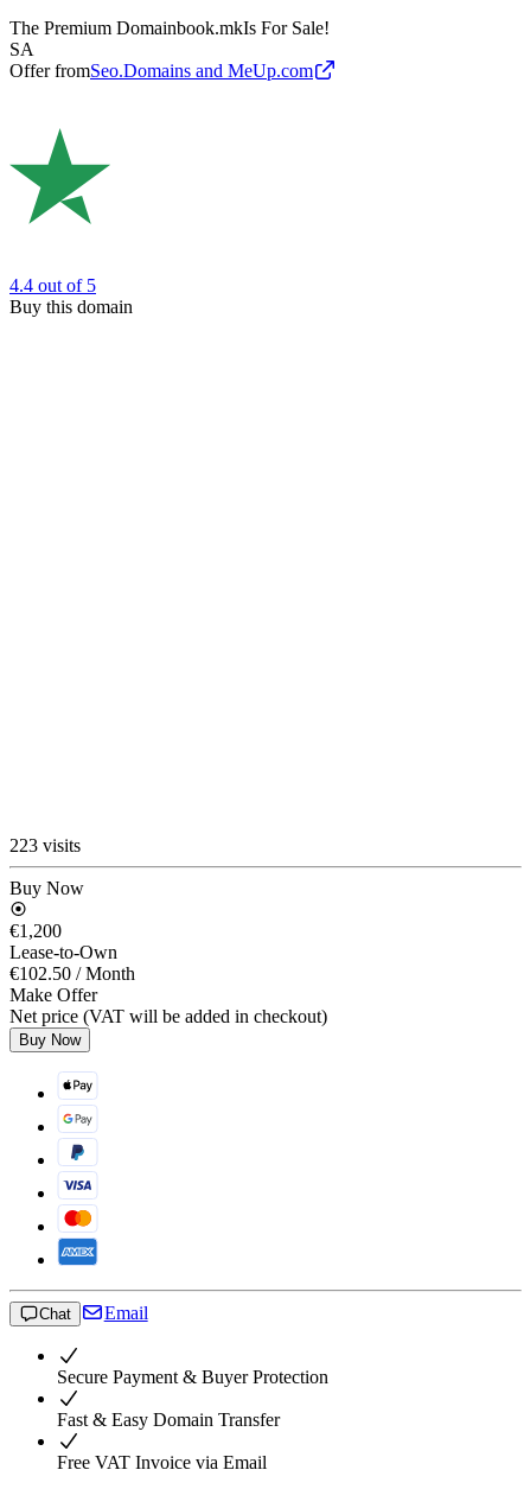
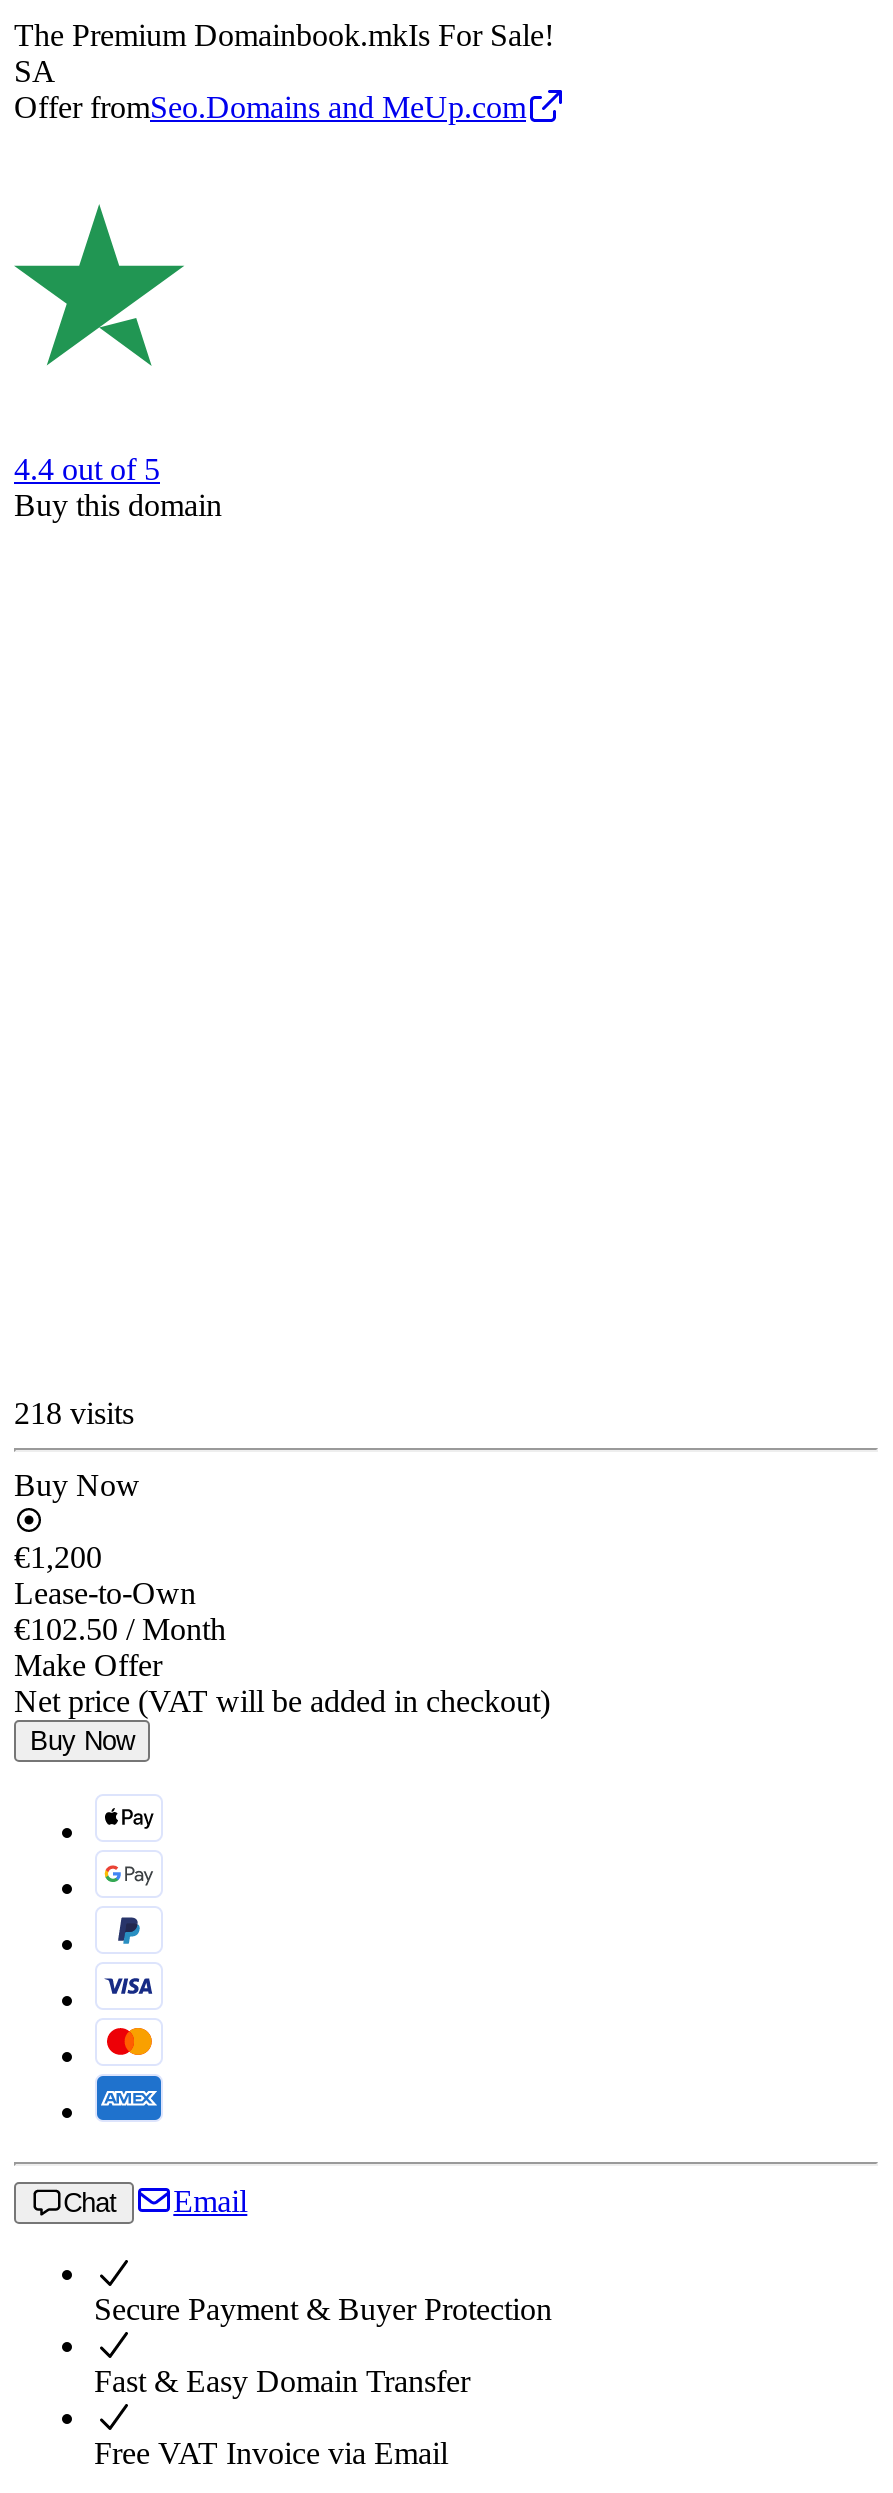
- 223 visits
+ 218 visits
